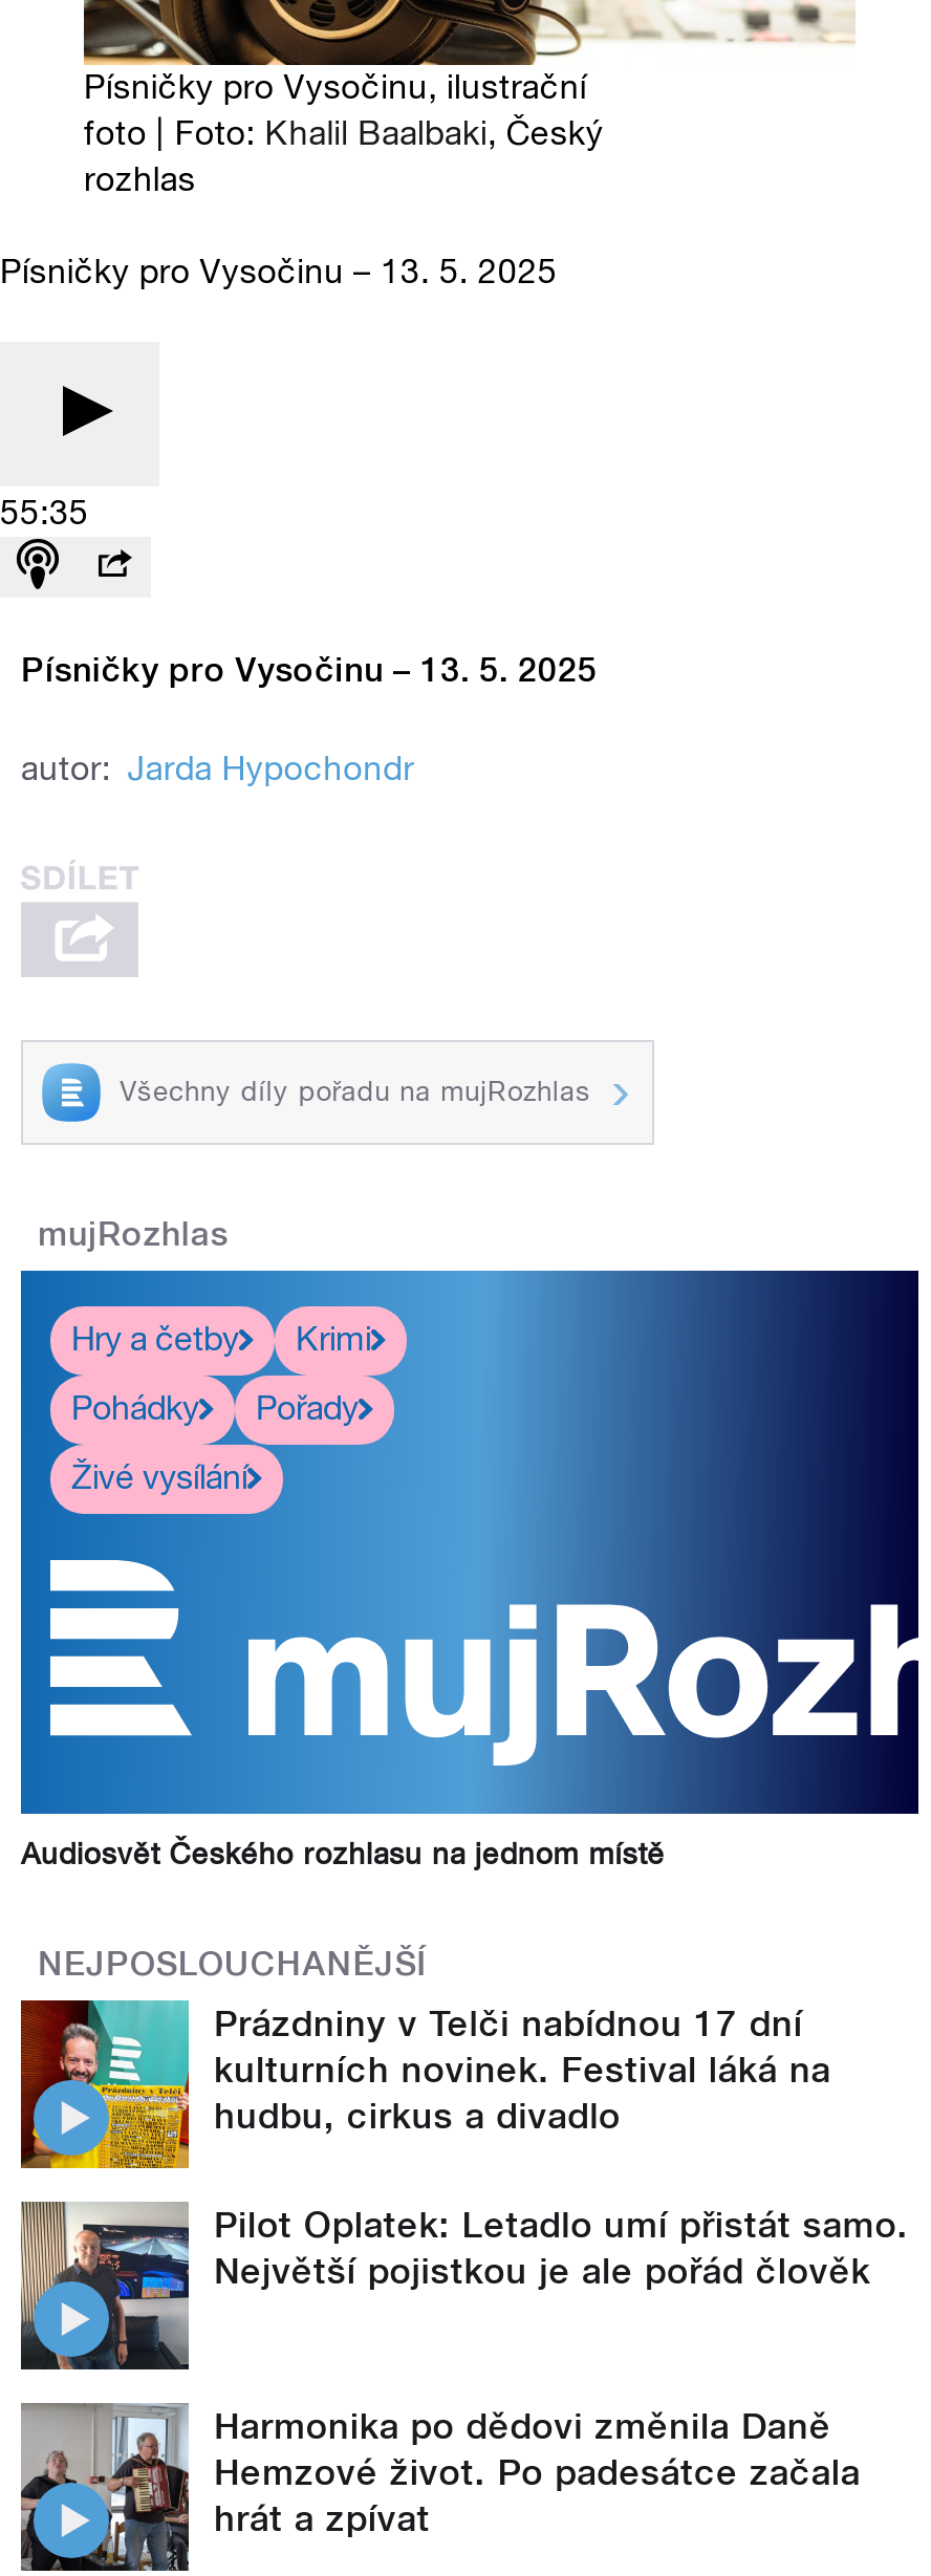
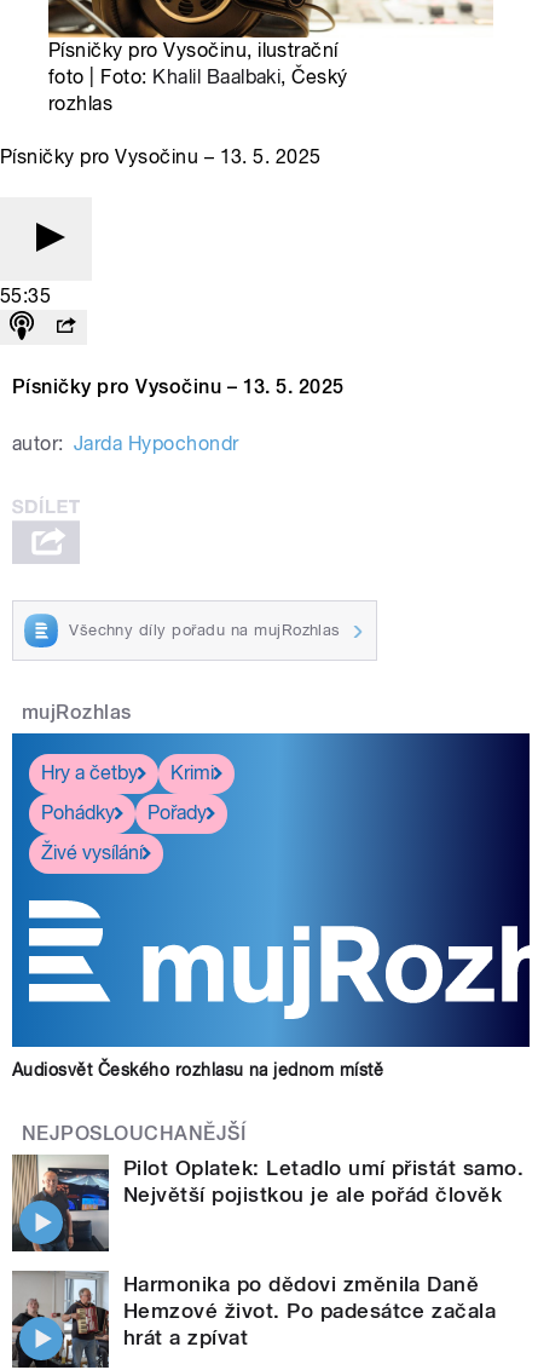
- [image]
- Prázdniny v Telči nabídnou 17 dní
- kulturních novinek. Festival láká na
- hudbu, cirkus a divadlo
